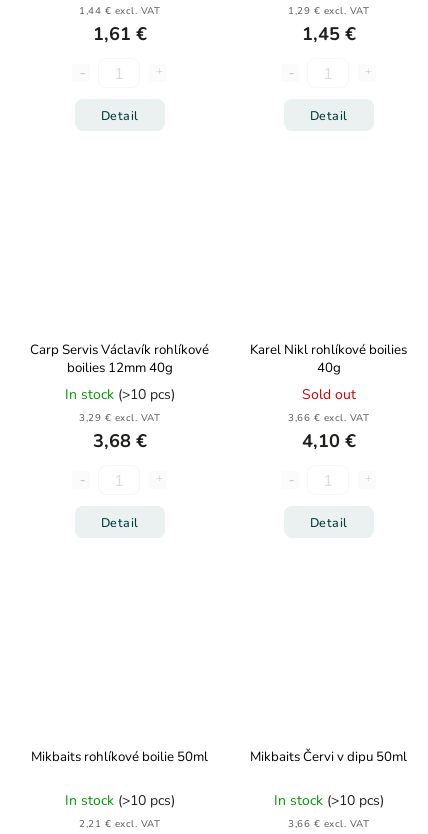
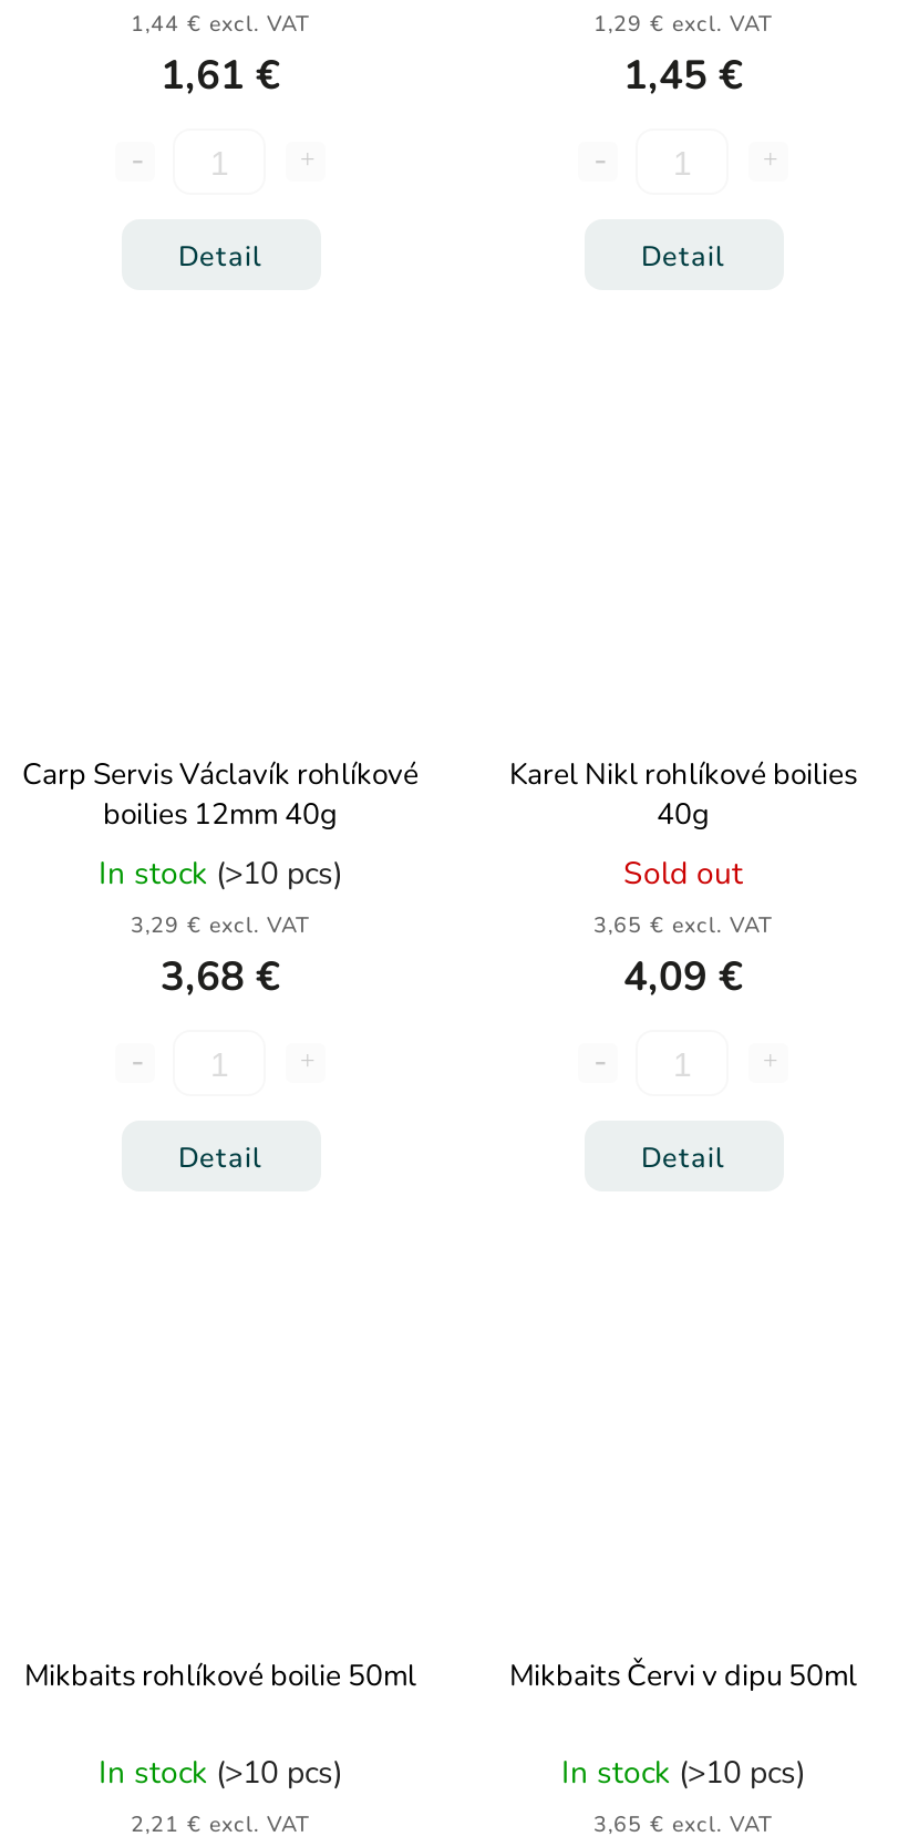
- 3,66 € excl. VAT
+ 3,65 € excl. VAT

- 4,10 €
+ 4,09 €

- 3,66 € excl. VAT
+ 3,65 € excl. VAT
